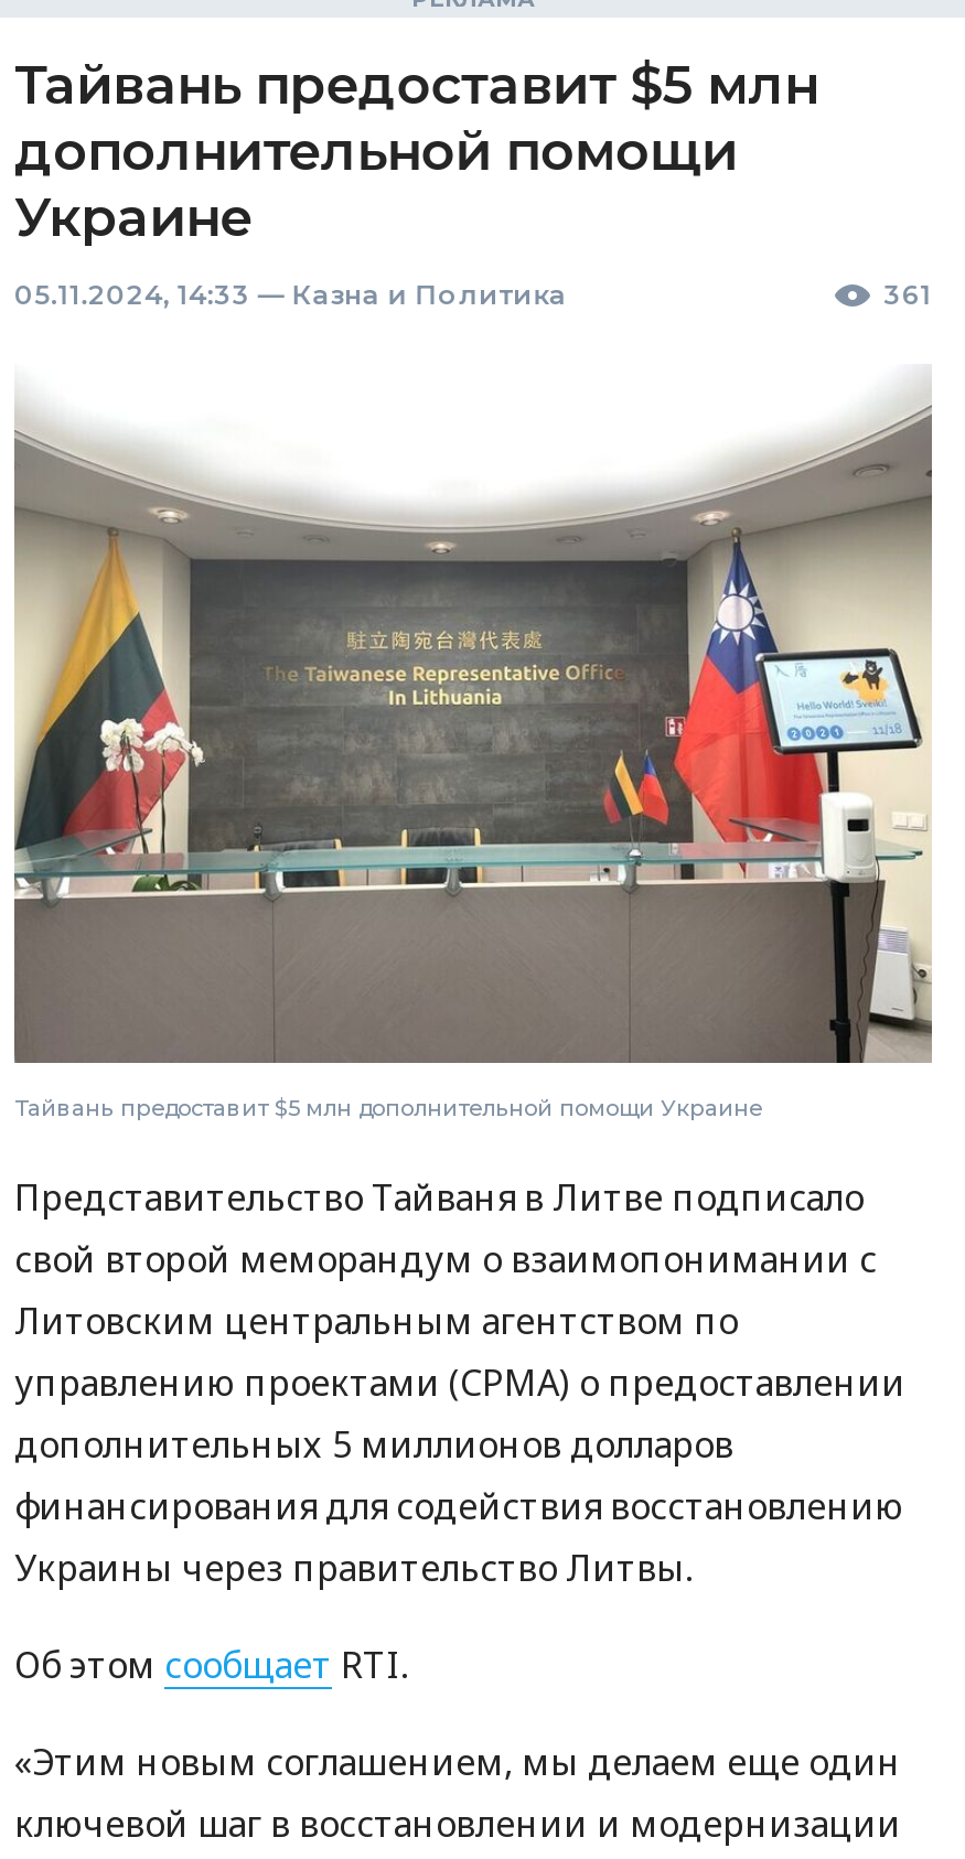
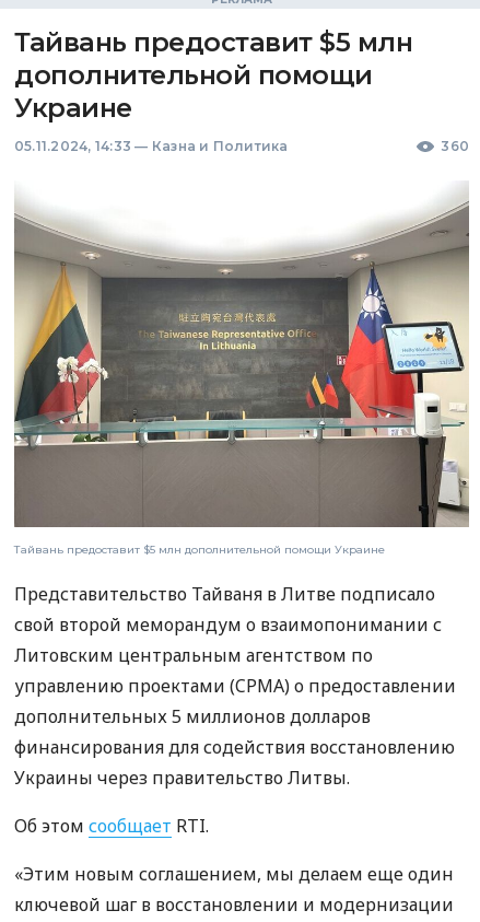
- 361
+ 360
